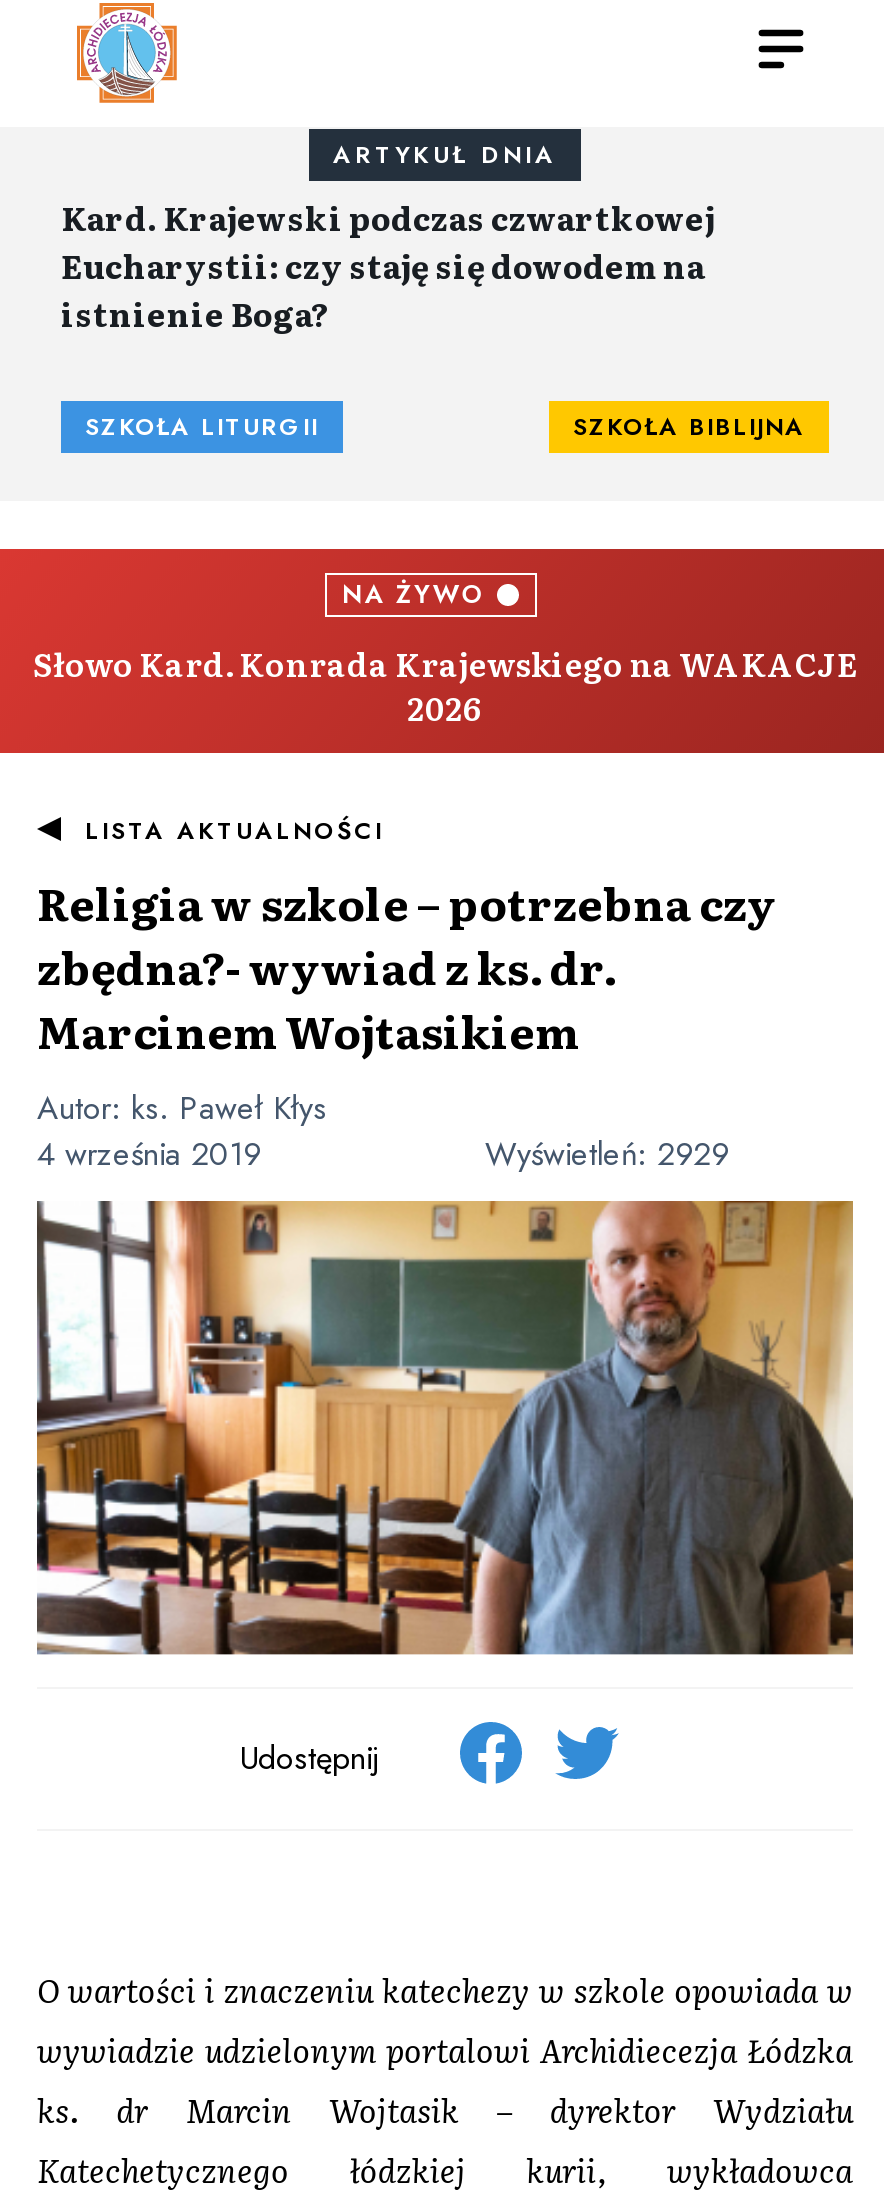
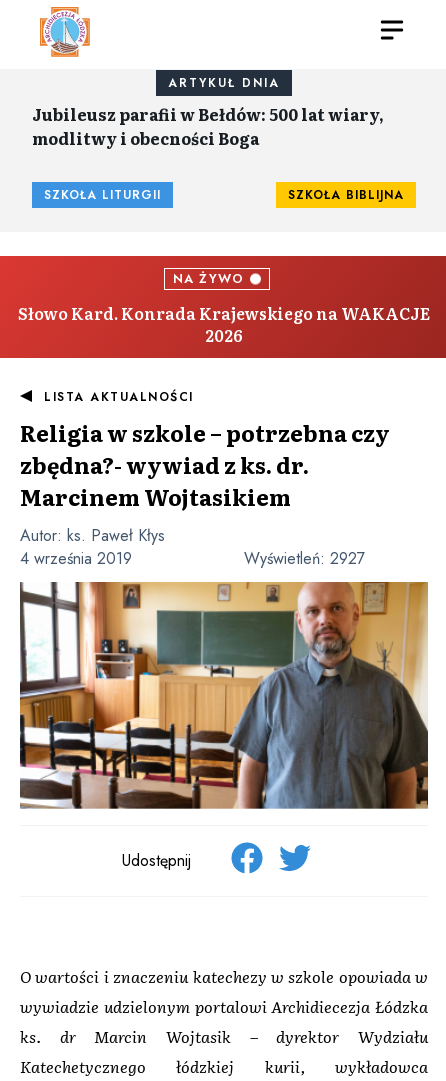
- Kard. Krajewski podczas czwartkowej
- Eucharystii: czy staję się dowodem na
- istnienie Boga?
+ Jubileusz parafii w Bełdów: 500 lat wiary,
+ modlitwy i obecności Boga

- Wyświetleń: 2929
+ Wyświetleń: 2927
